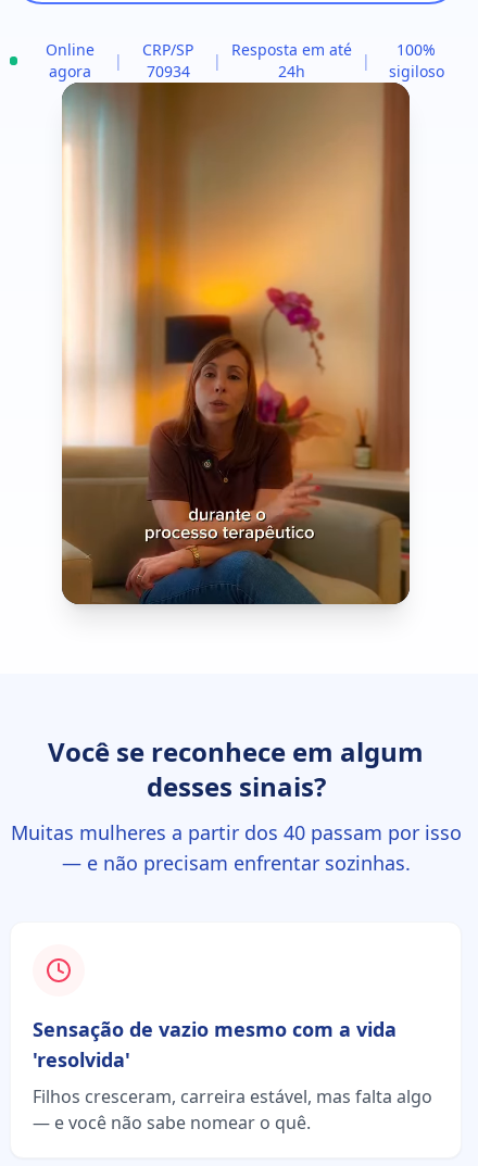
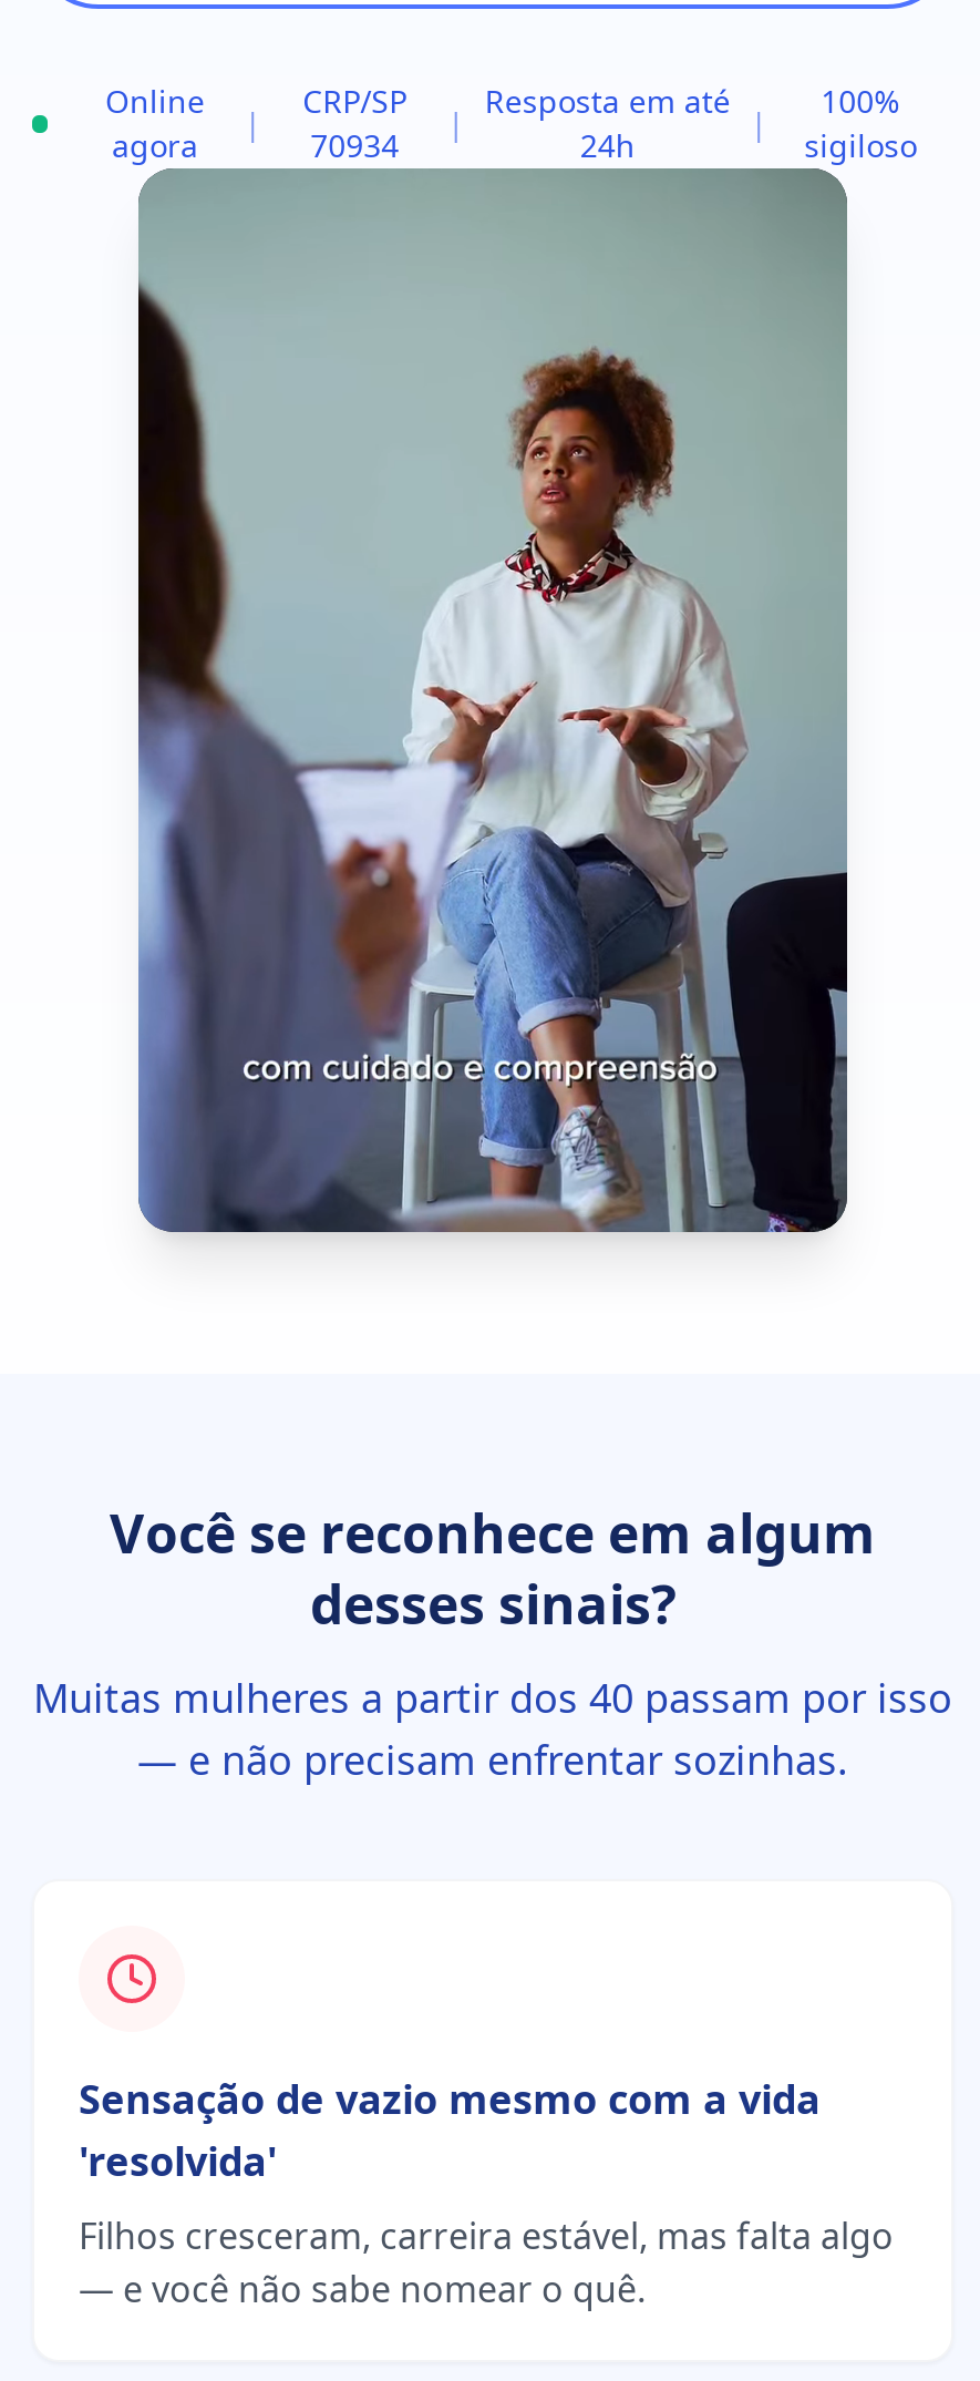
- [image]
+ [image]
